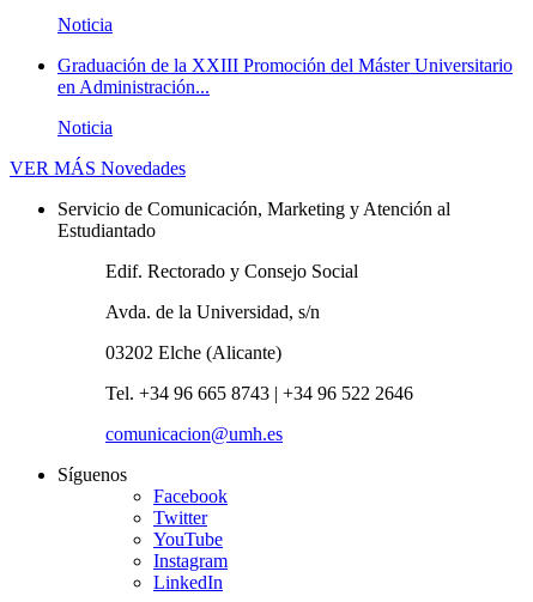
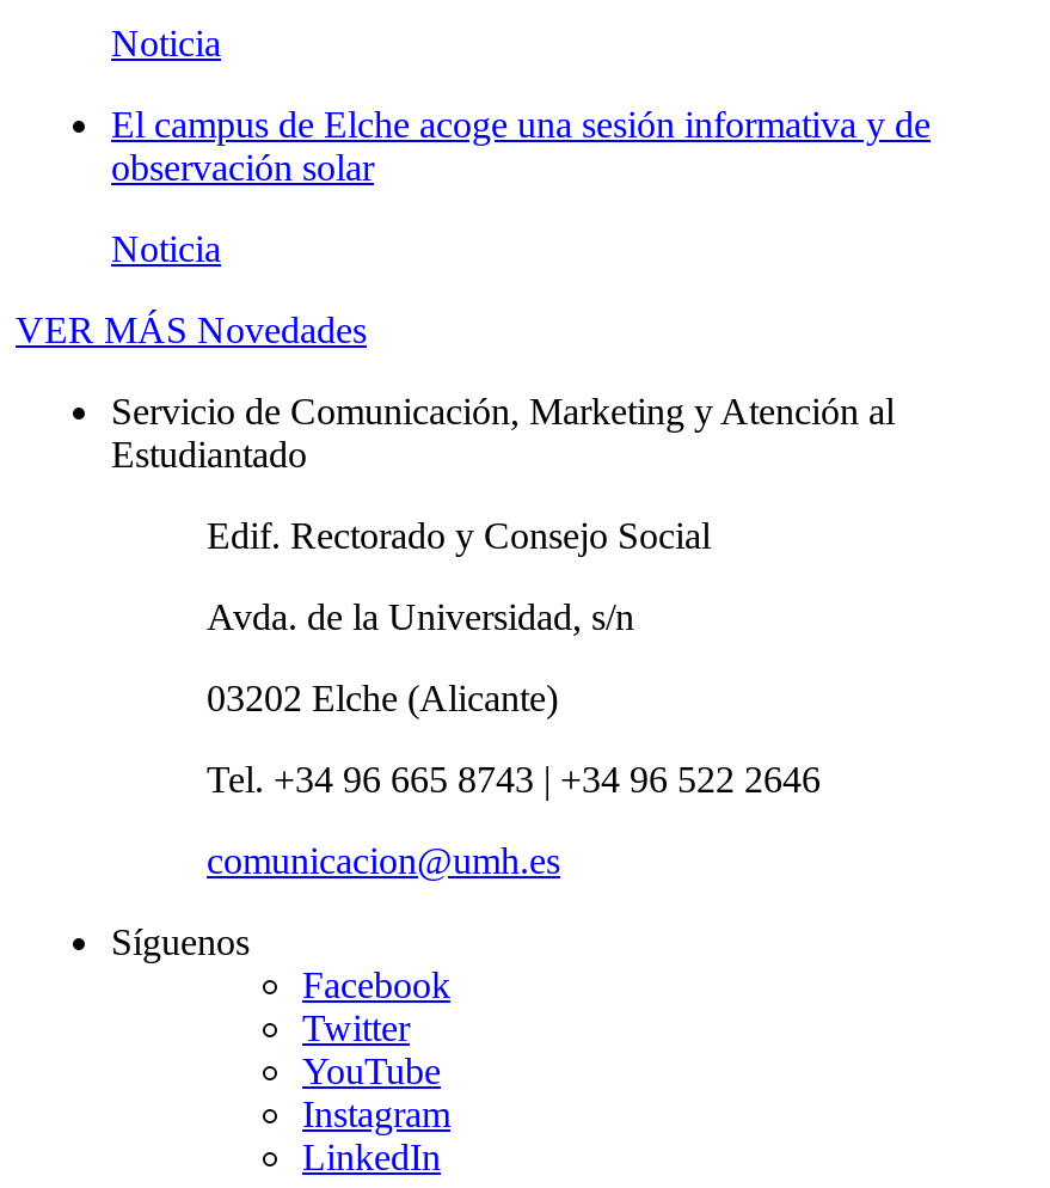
- Graduación de la XXIII Promoción del Máster Universitario
- en Administración...
+ El campus de Elche acoge una sesión informativa y de
+ observación solar
